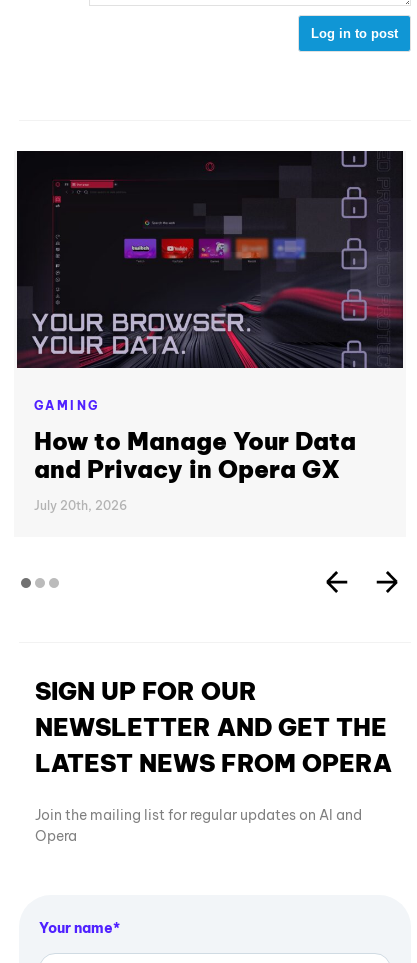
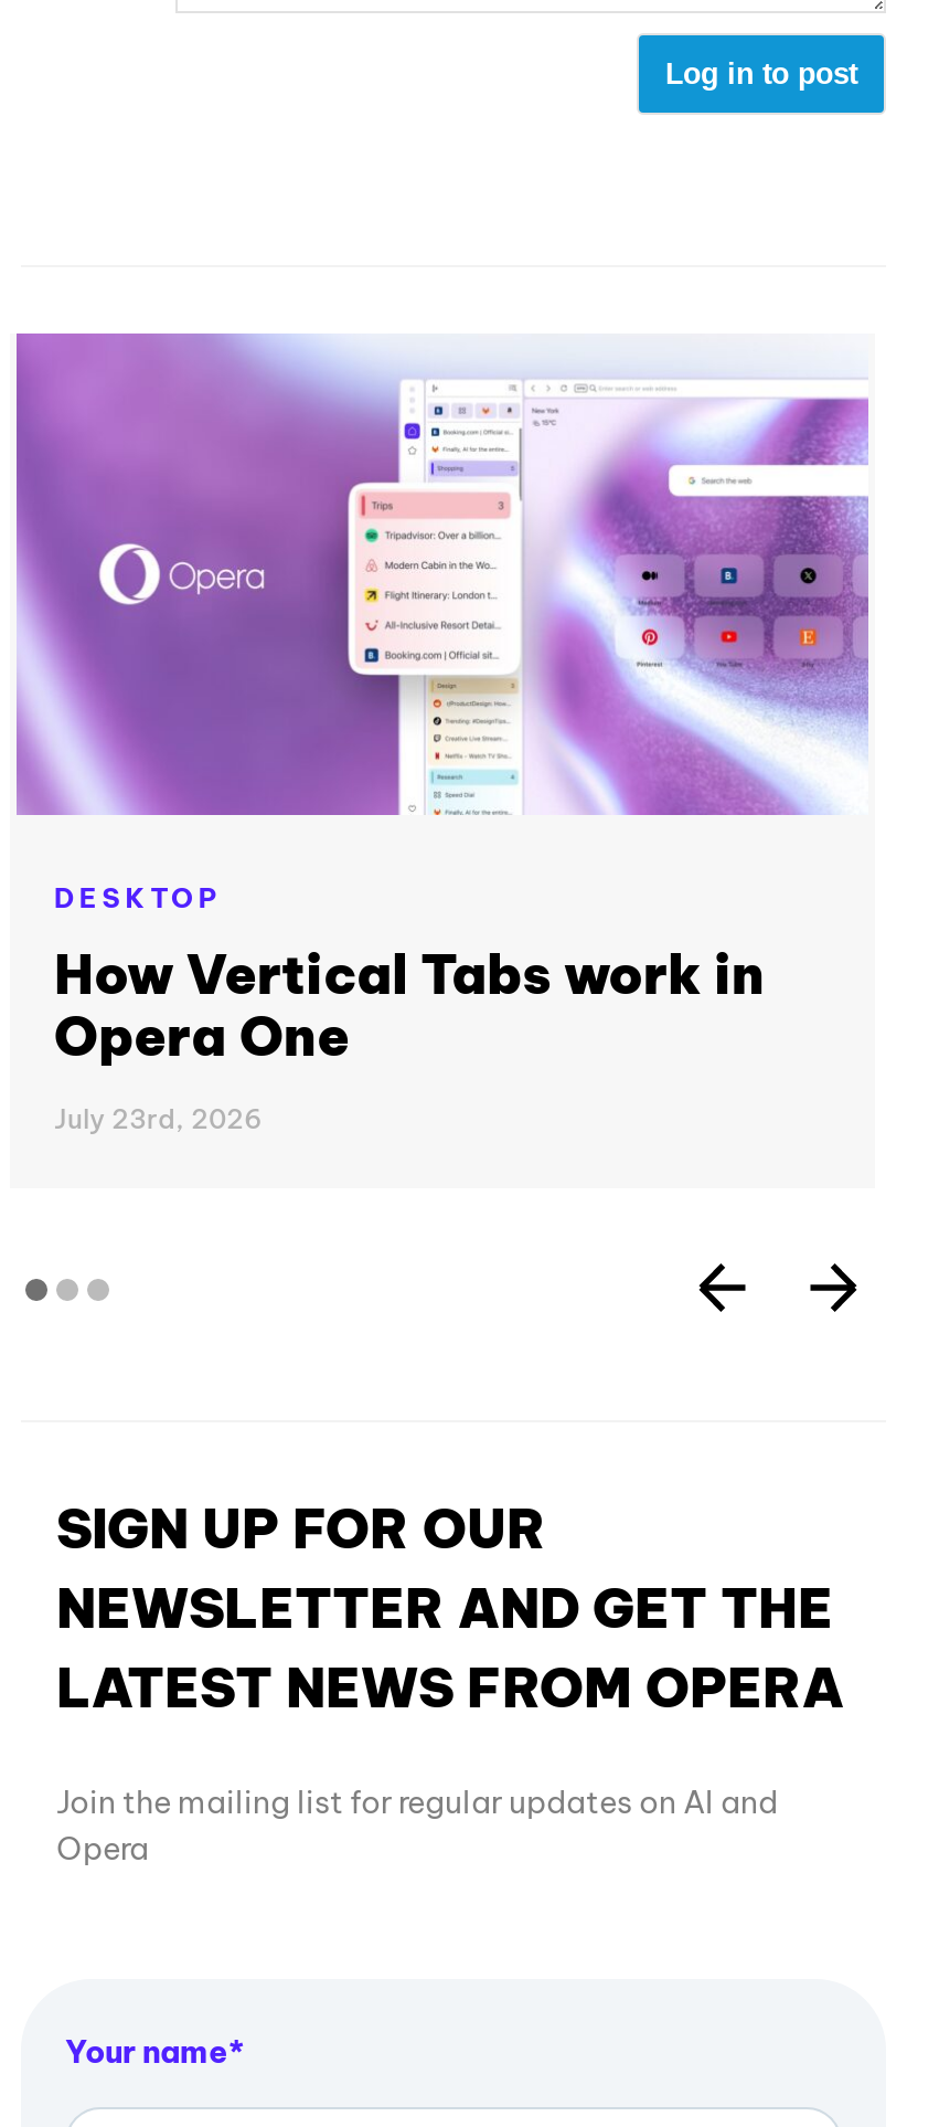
- [image]
- GAMING
- How to Manage Your Data
- and Privacy in Opera GX
+ [image]
+ DESKTOP
+ How Vertical Tabs work in
+ Opera One

- July 20th, 2026
+ July 23rd, 2026
